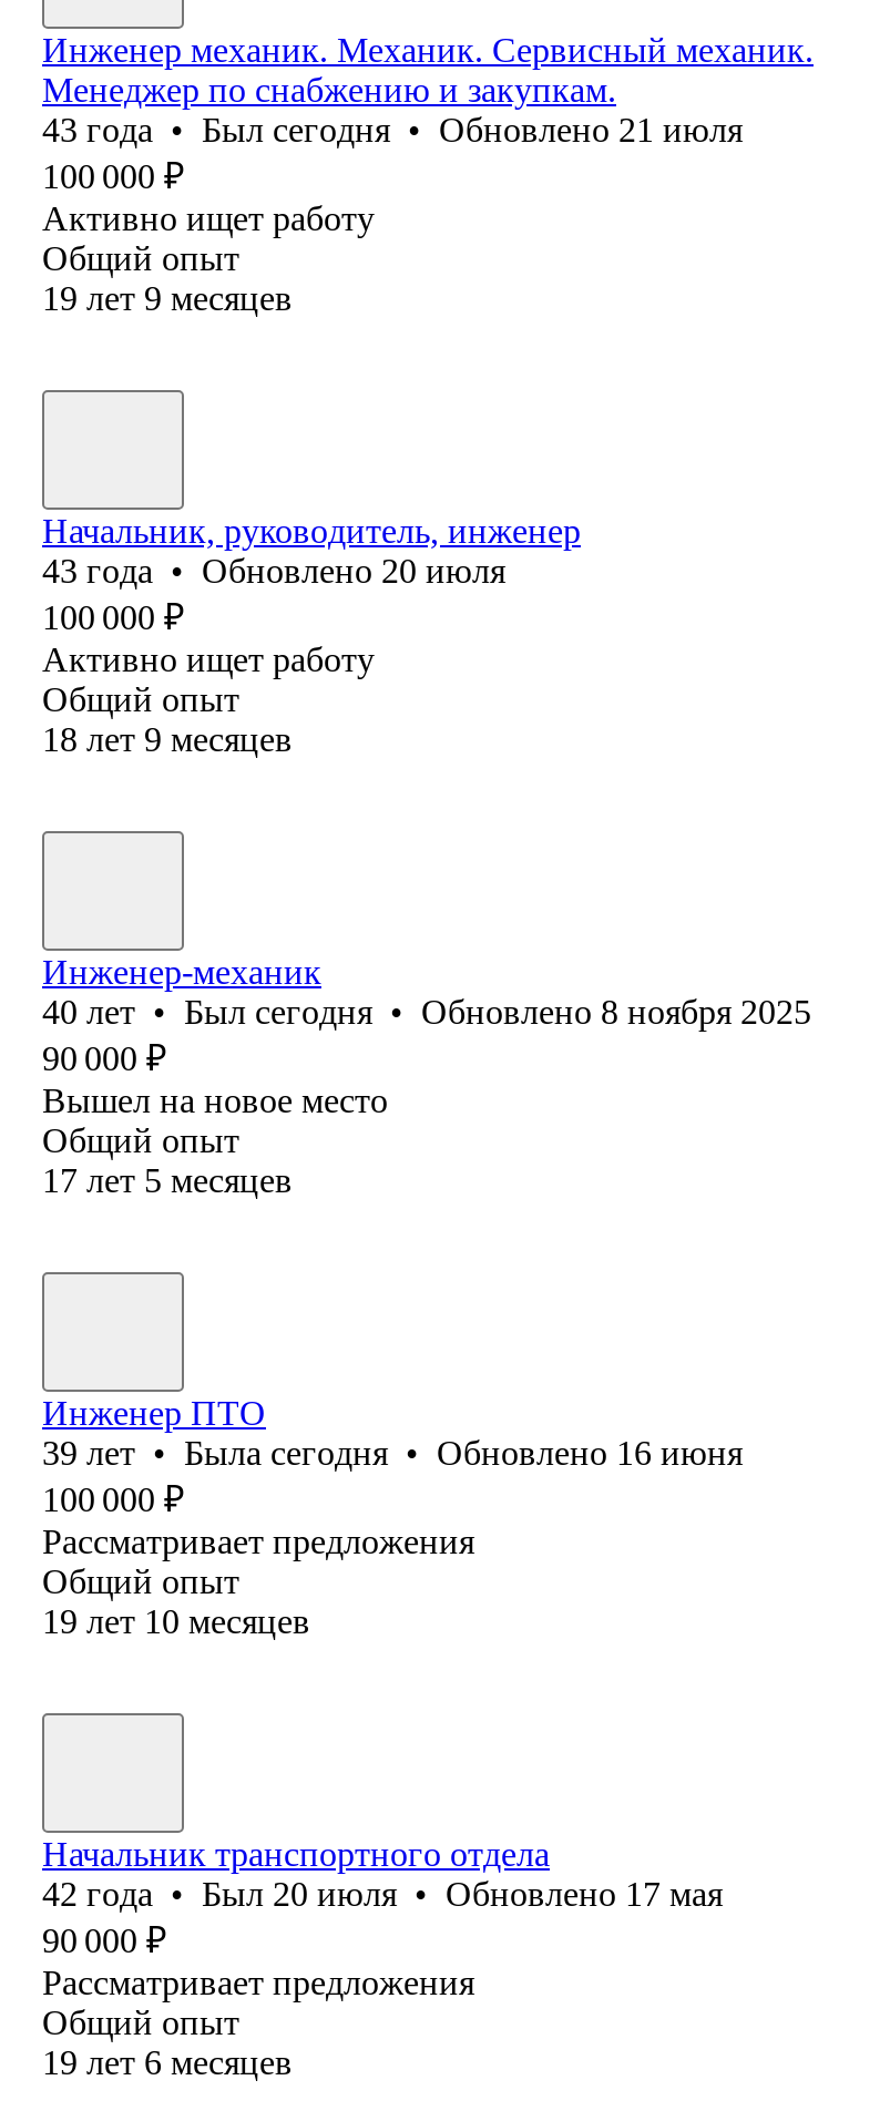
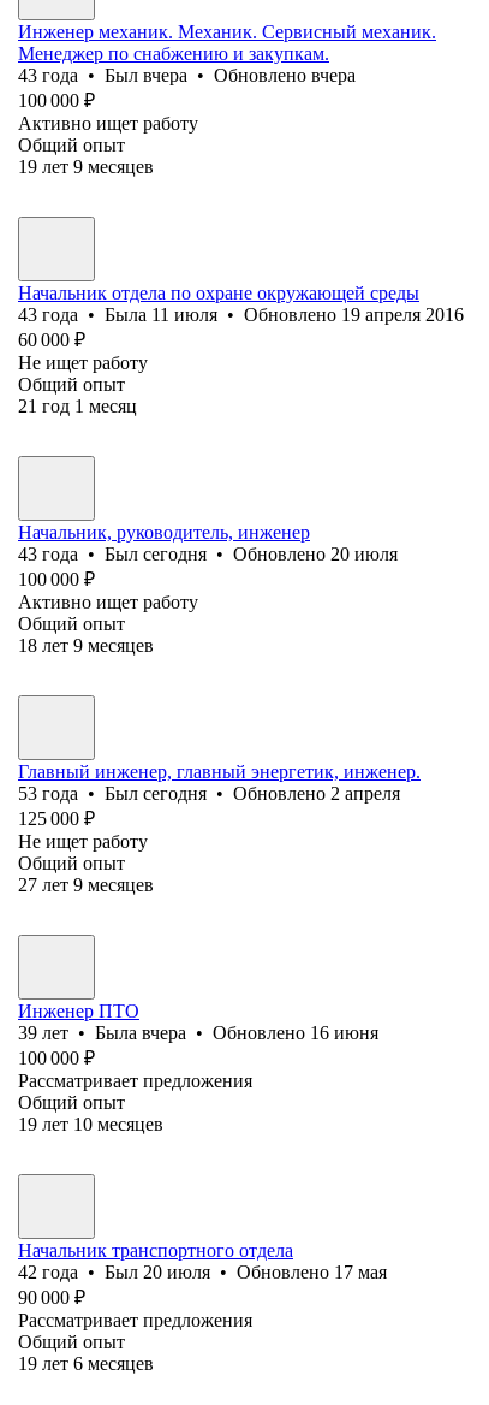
- 43 года • Был сегодня • Обновлено 21 июля
+ 43 года • Был вчера • Обновлено вчера

+ Начальник отдела по охране окружающей среды
+ 43 года • Была 11 июля • Обновлено 19 апреля 2016
+ 60 000 ₽
+ Не ищет работу
+ Общий опыт
+ 21 год 1 месяц

- 43 года • Обновлено 20 июля
+ 43 года • Был сегодня • Обновлено 20 июля

- Инженер-механик
- 40 лет • Был сегодня • Обновлено 8 ноября 2025
- 90 000 ₽
- Вышел на новое место
+ Главный инженер, главный энергетик, инженер.
+ 53 года • Был сегодня • Обновлено 2 апреля
+ 125 000 ₽
+ Не ищет работу

- 17 лет 5 месяцев
+ 27 лет 9 месяцев

- 39 лет • Была сегодня • Обновлено 16 июня
+ 39 лет • Была вчера • Обновлено 16 июня
